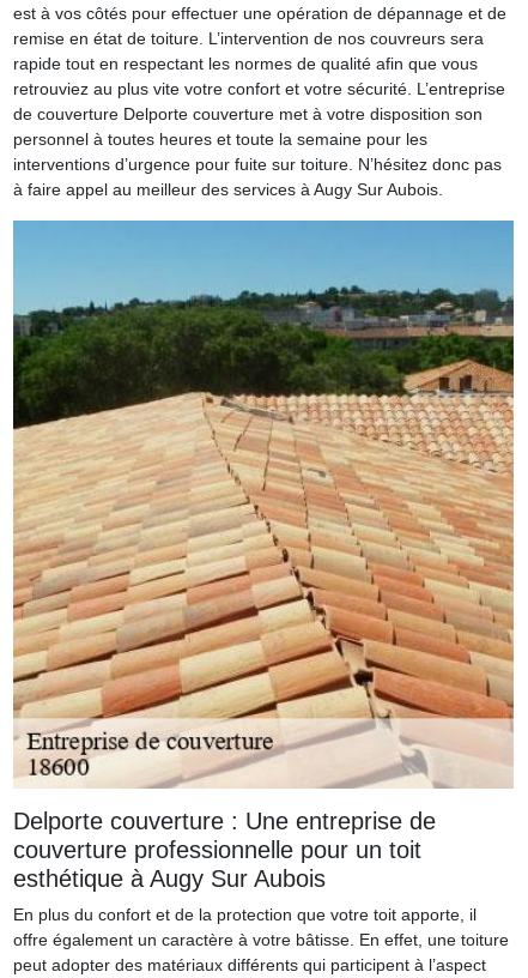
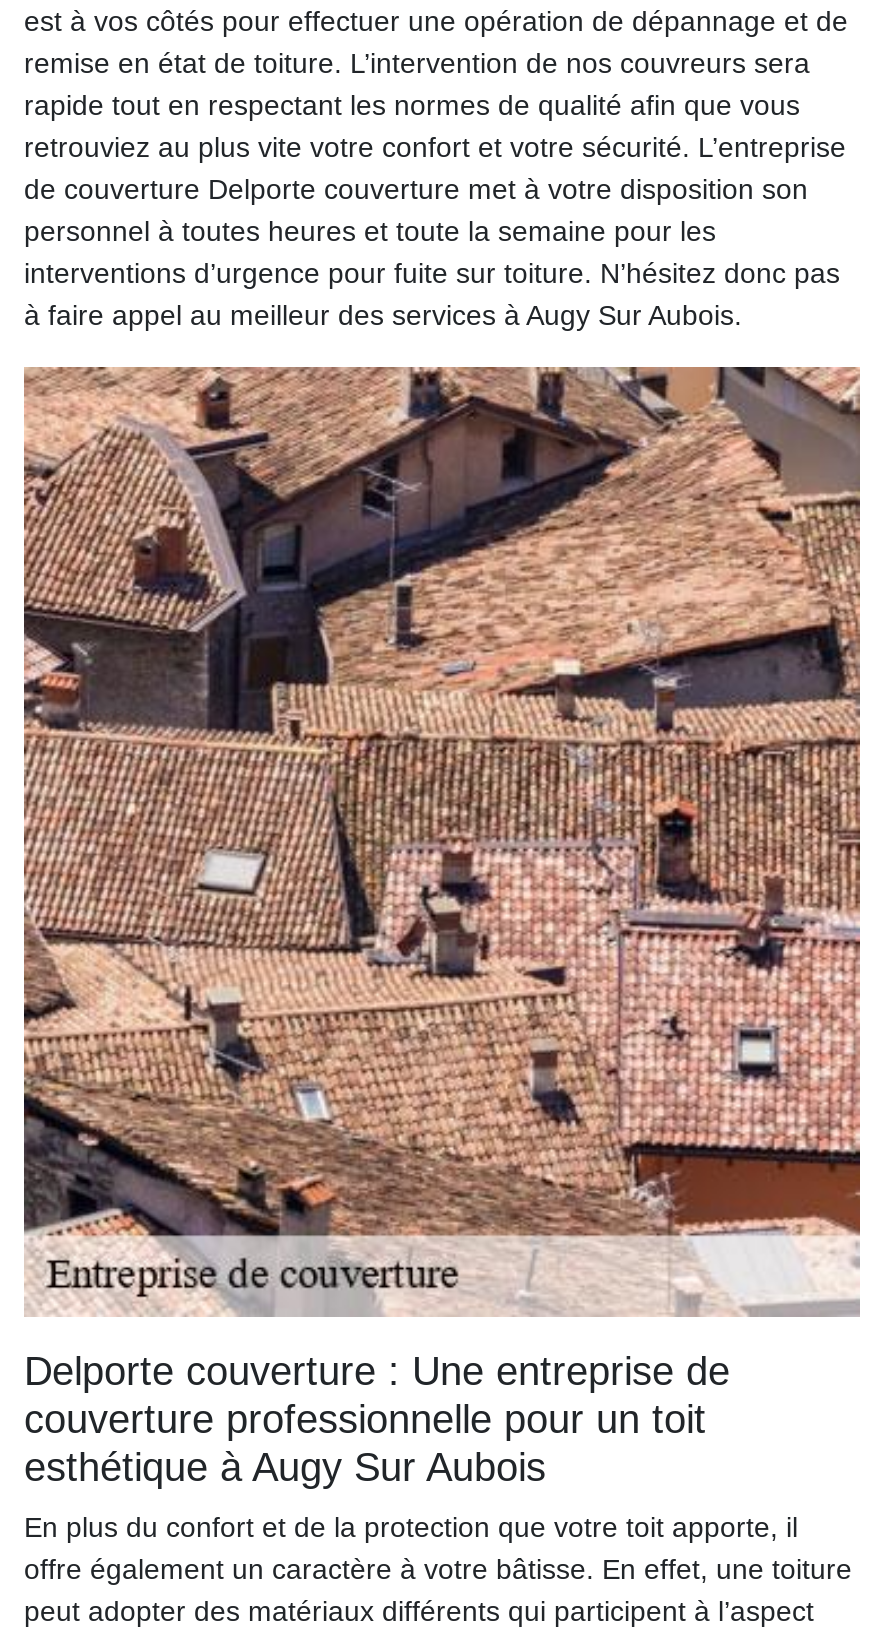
- [image]
+ [image]
